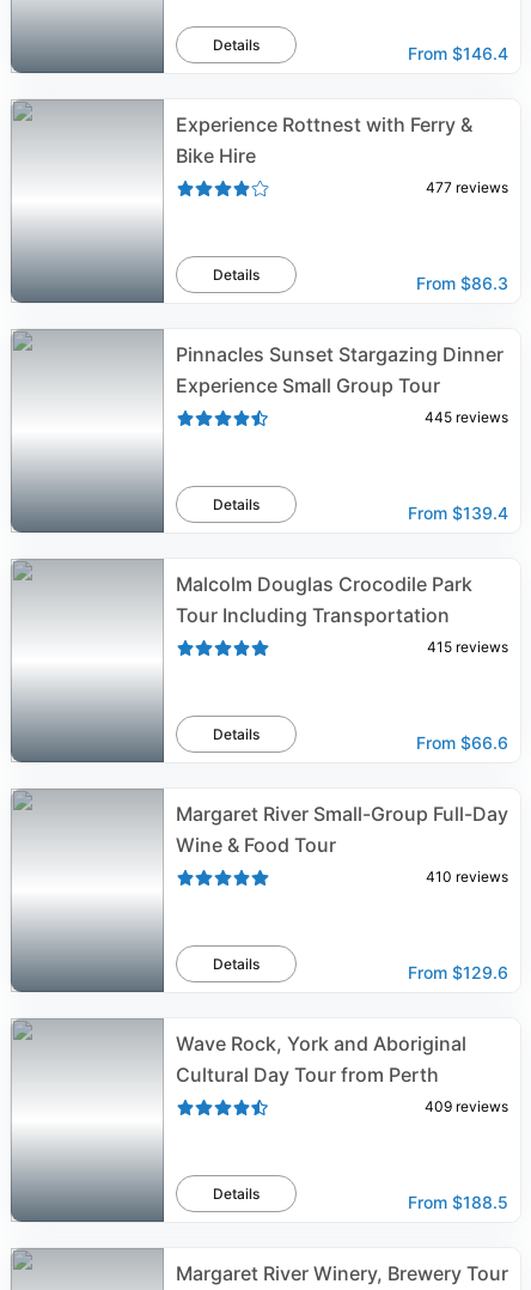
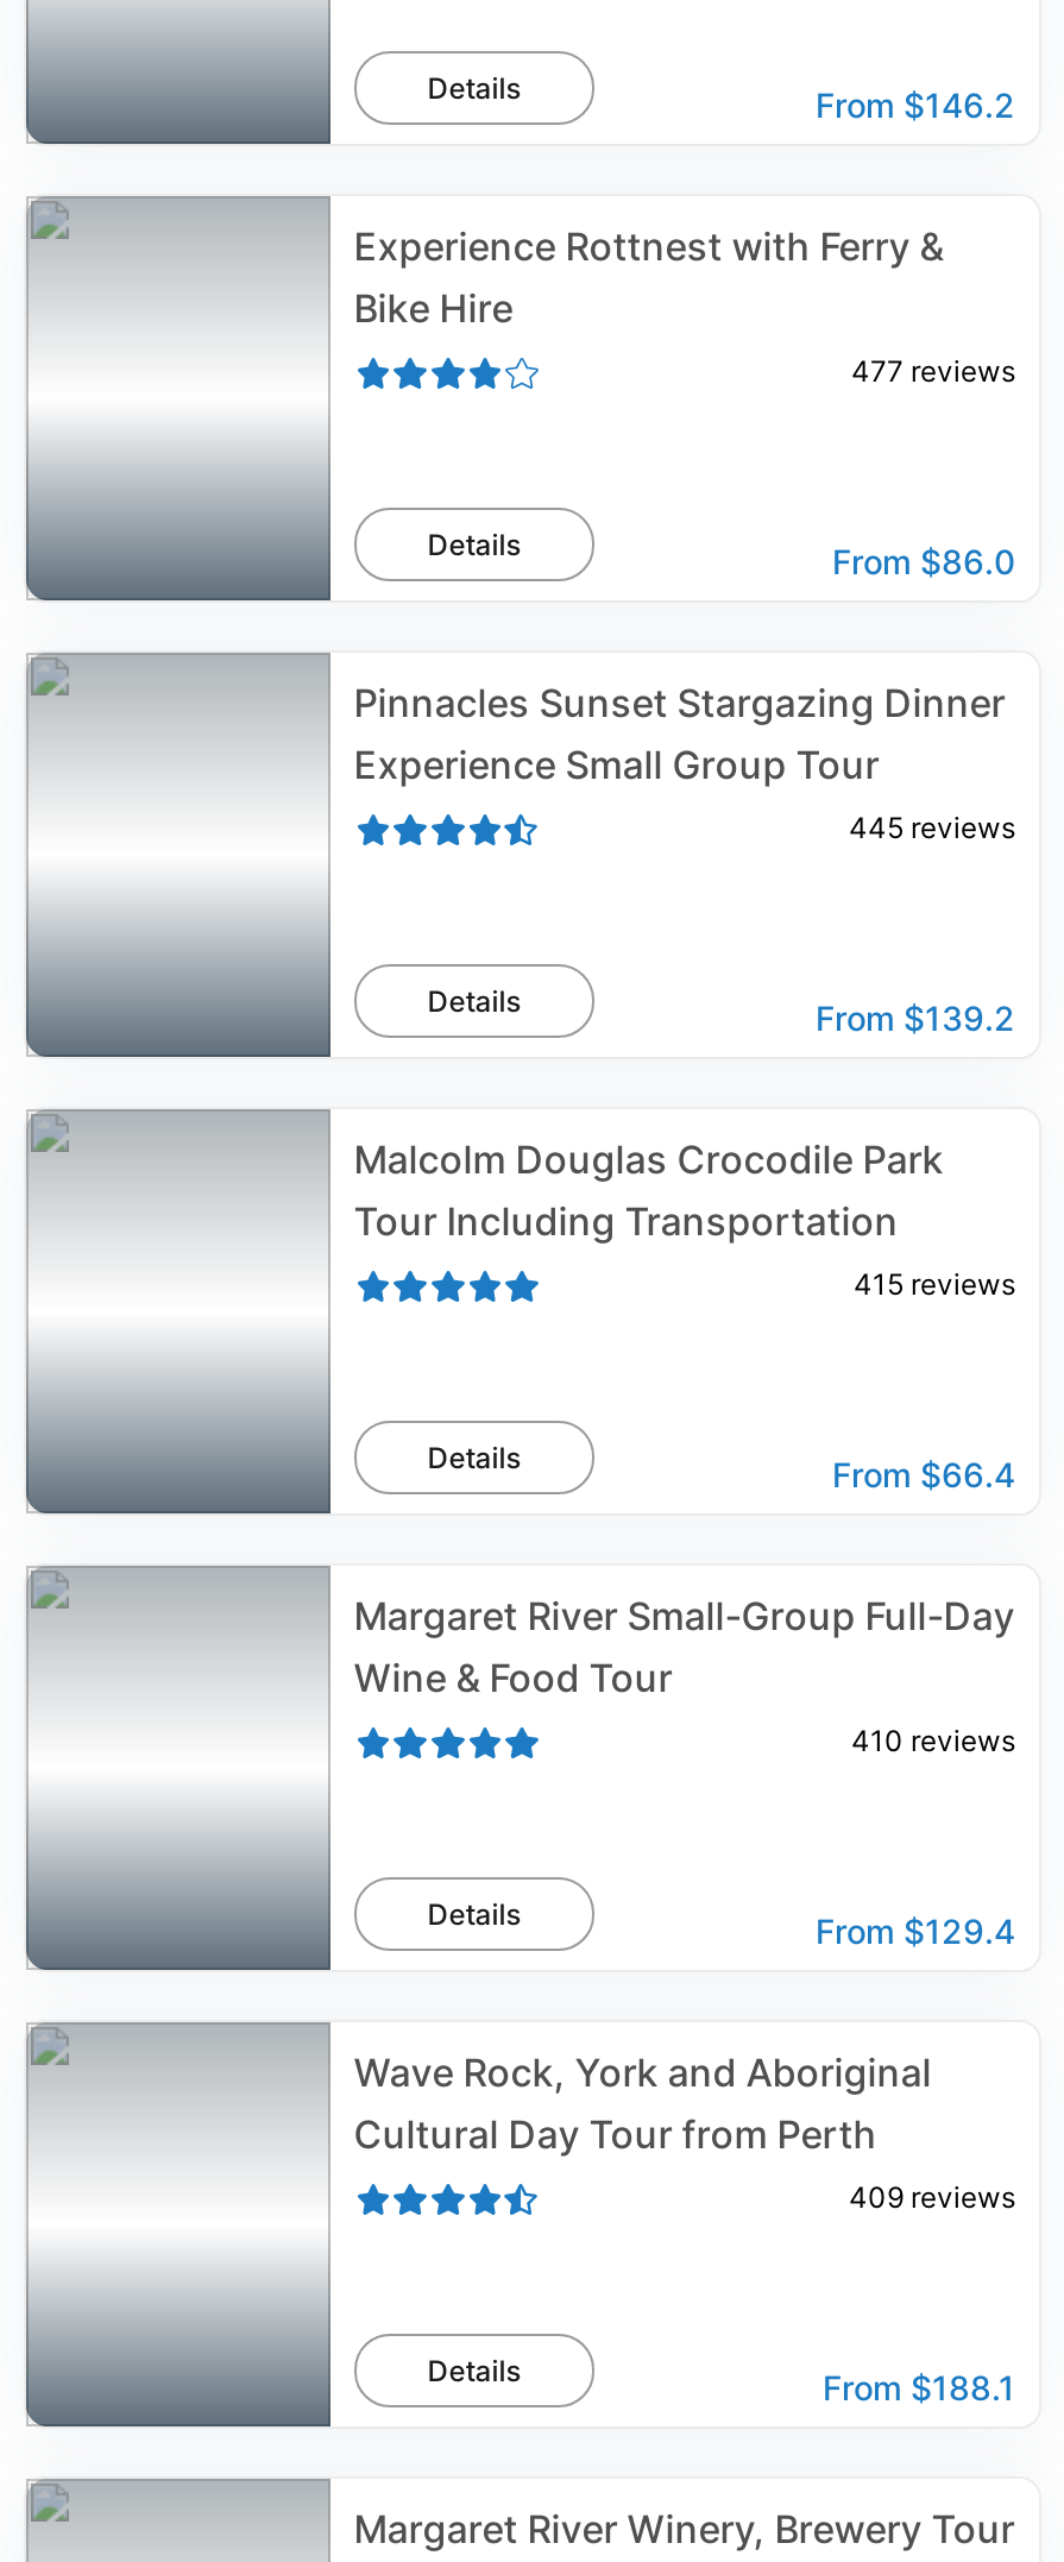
- From $146.4
+ From $146.2

- From $86.3
+ From $86.0

- From $139.4
+ From $139.2

- From $66.6
+ From $66.4

- From $129.6
+ From $129.4

- From $188.5
+ From $188.1
